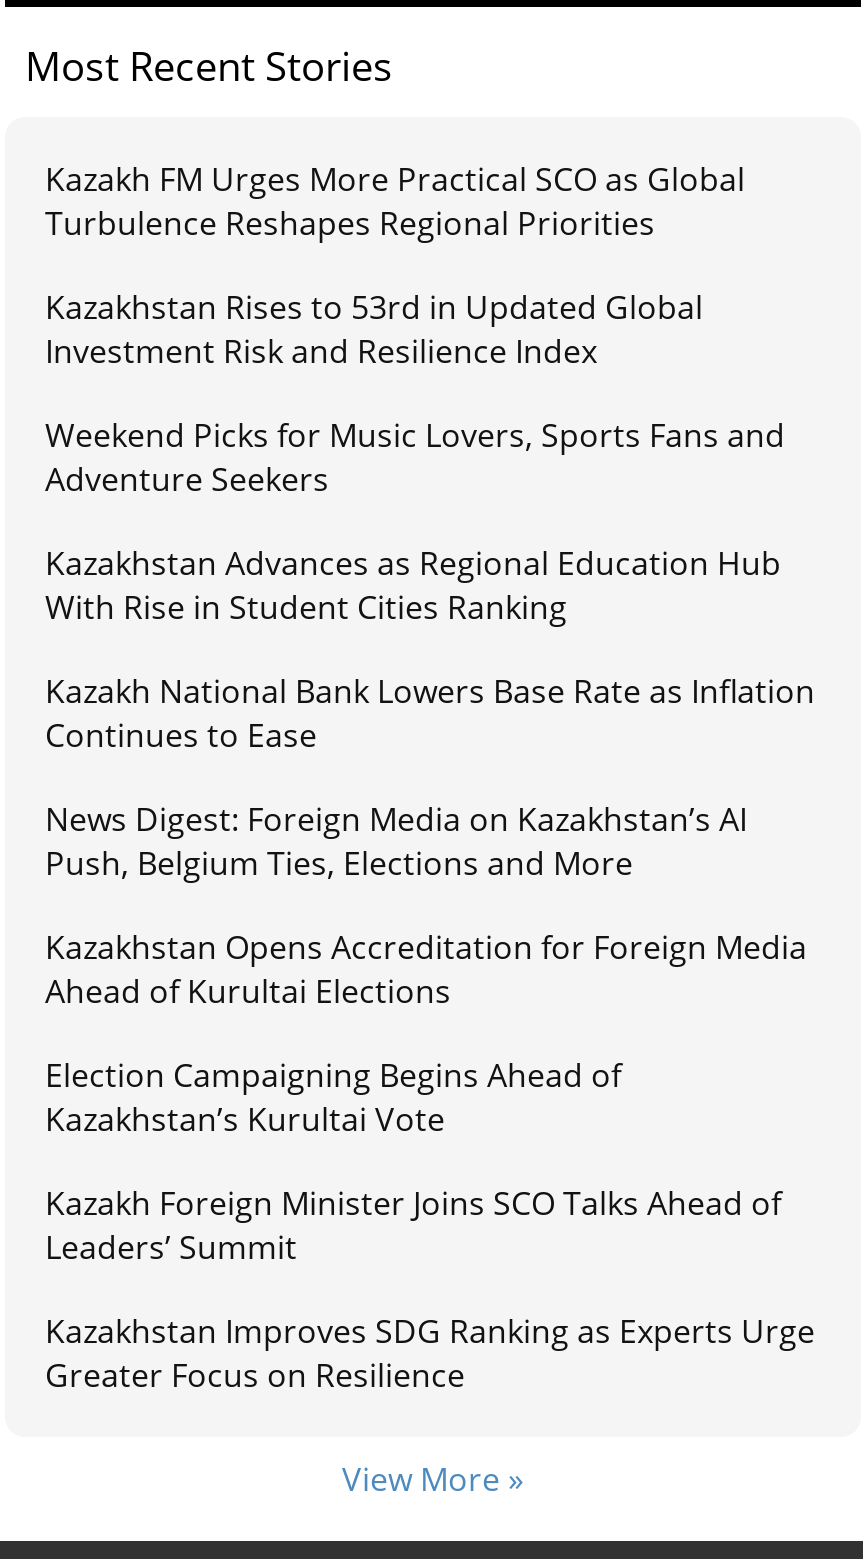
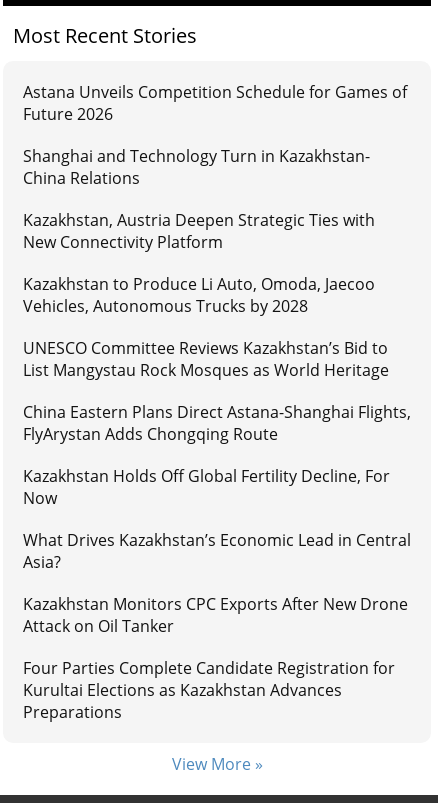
- Kazakh FM Urges More Practical SCO as Global
- Turbulence Reshapes Regional Priorities
+ Astana Unveils Competition Schedule for Games of
+ Future 2026

- Kazakhstan Rises to 53rd in Updated Global
- Investment Risk and Resilience Index
+ Shanghai and Technology Turn in Kazakhstan-
+ China Relations

- Weekend Picks for Music Lovers, Sports Fans and
- Adventure Seekers
+ Kazakhstan, Austria Deepen Strategic Ties with
+ New Connectivity Platform

- Kazakhstan Advances as Regional Education Hub
- With Rise in Student Cities Ranking
+ Kazakhstan to Produce Li Auto, Omoda, Jaecoo
+ Vehicles, Autonomous Trucks by 2028

- Kazakh National Bank Lowers Base Rate as Inflation
- Continues to Ease
+ UNESCO Committee Reviews Kazakhstan’s Bid to
+ List Mangystau Rock Mosques as World Heritage

- News Digest: Foreign Media on Kazakhstan’s AI
- Push, Belgium Ties, Elections and More
+ China Eastern Plans Direct Astana-Shanghai Flights,
+ FlyArystan Adds Chongqing Route

- Kazakhstan Opens Accreditation for Foreign Media
- Ahead of Kurultai Elections
+ Kazakhstan Holds Off Global Fertility Decline, For
+ Now

- Election Campaigning Begins Ahead of
- Kazakhstan’s Kurultai Vote
+ What Drives Kazakhstan’s Economic Lead in Central
+ Asia?

- Kazakh Foreign Minister Joins SCO Talks Ahead of
- Leaders’ Summit
+ Kazakhstan Monitors CPC Exports After New Drone
+ Attack on Oil Tanker

- Kazakhstan Improves SDG Ranking as Experts Urge
- Greater Focus on Resilience
+ Four Parties Complete Candidate Registration for
+ Kurultai Elections as Kazakhstan Advances
+ Preparations
